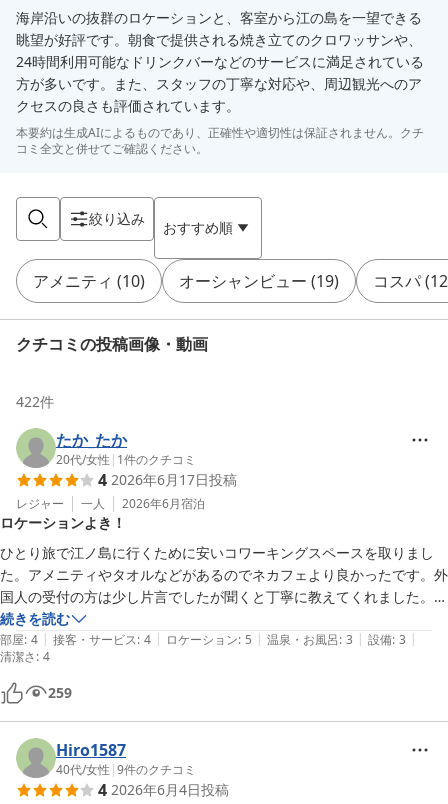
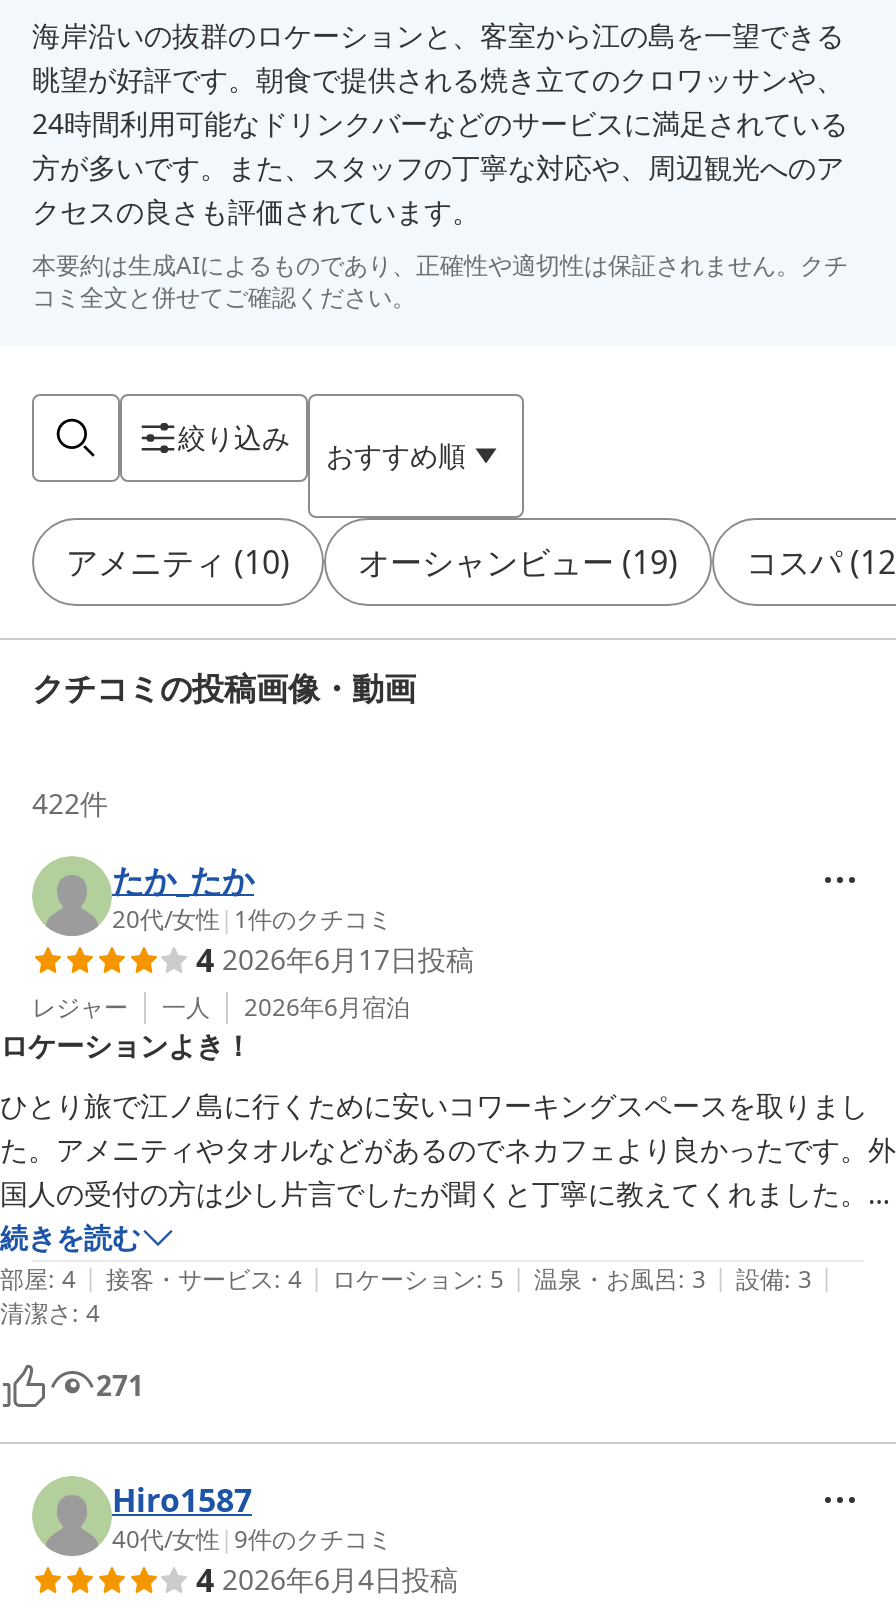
- 259
+ 271
